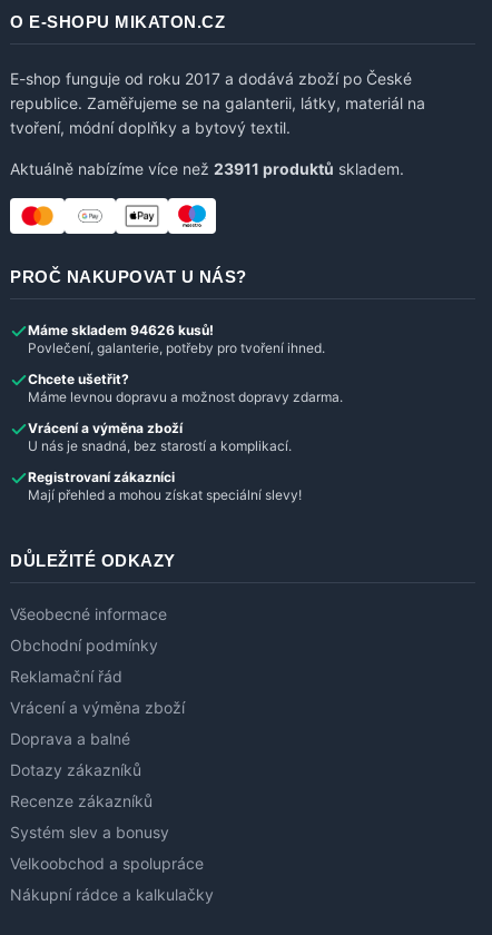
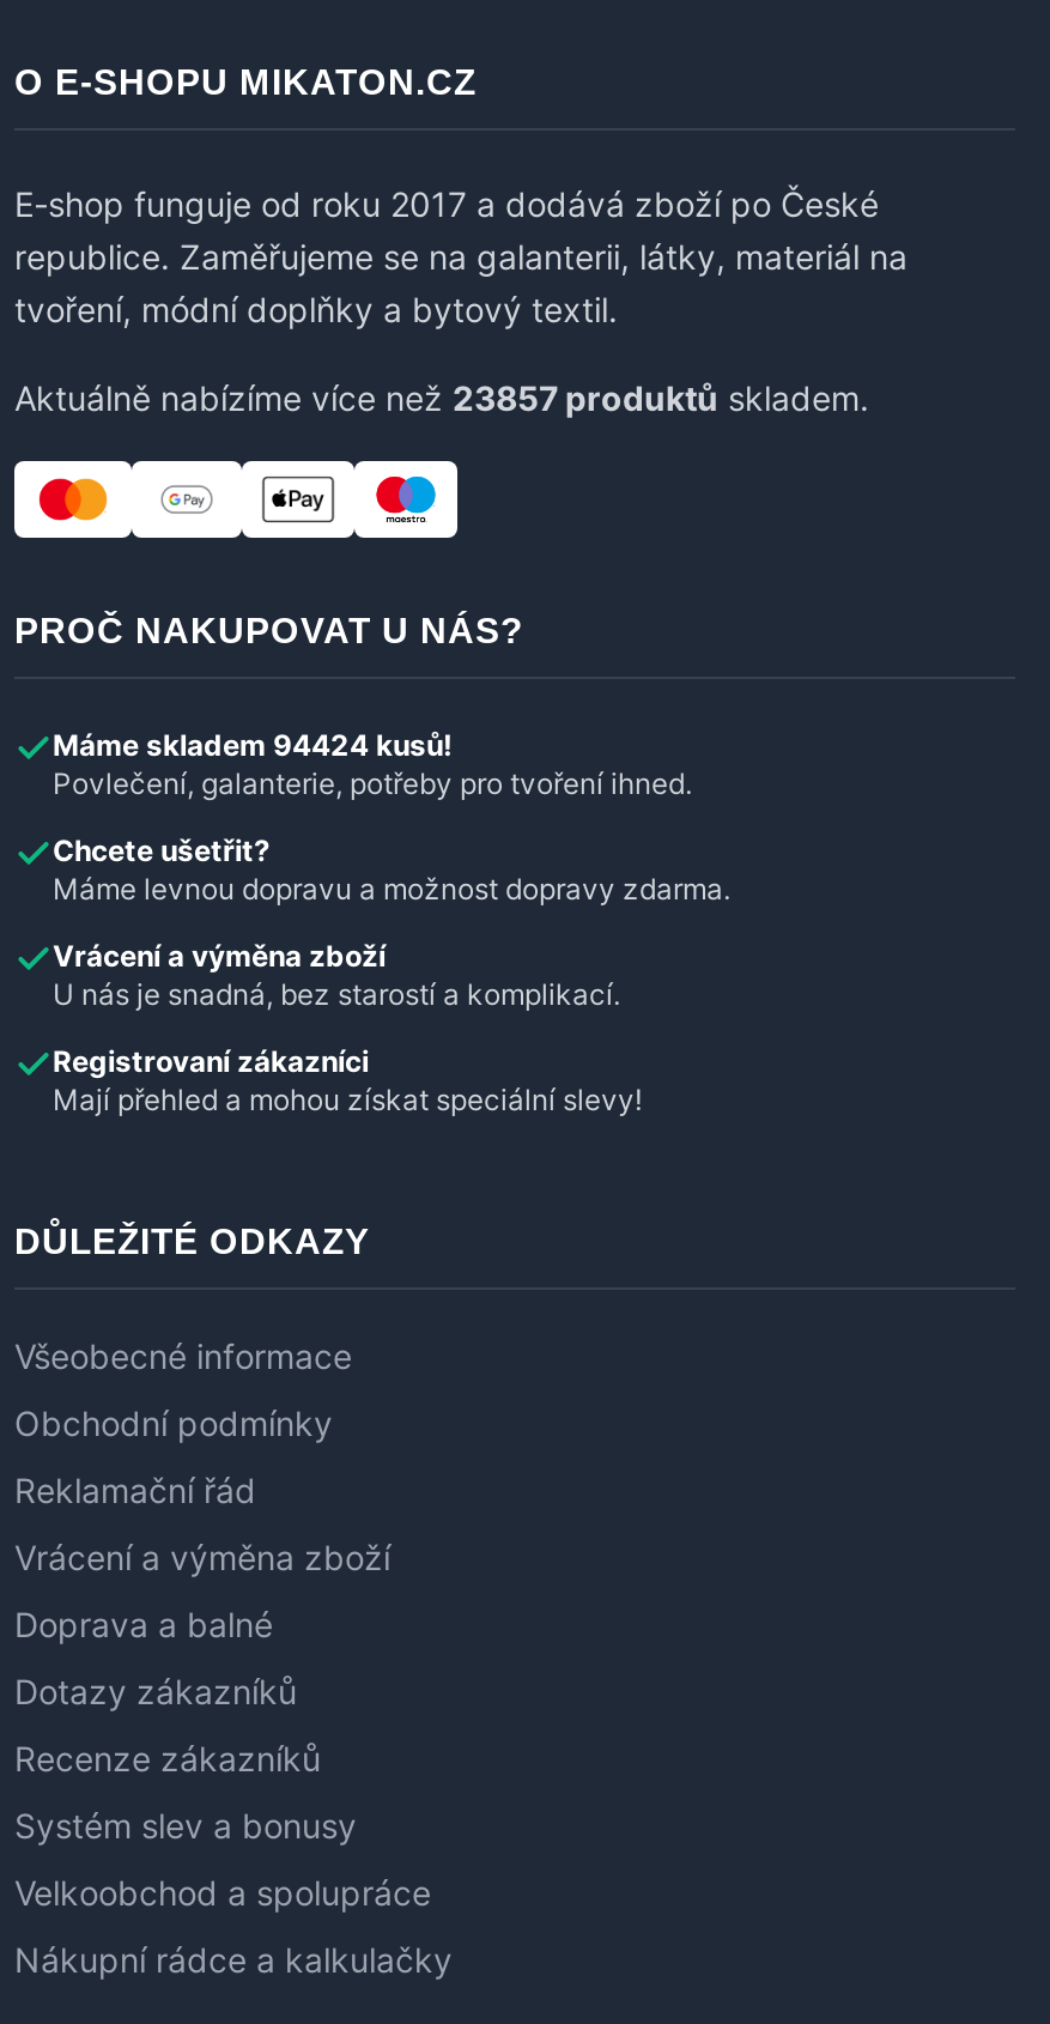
- Aktuálně nabízíme více než 23911 produktů skladem.
+ Aktuálně nabízíme více než 23857 produktů skladem.

- Máme skladem 94626 kusů!
+ Máme skladem 94424 kusů!
